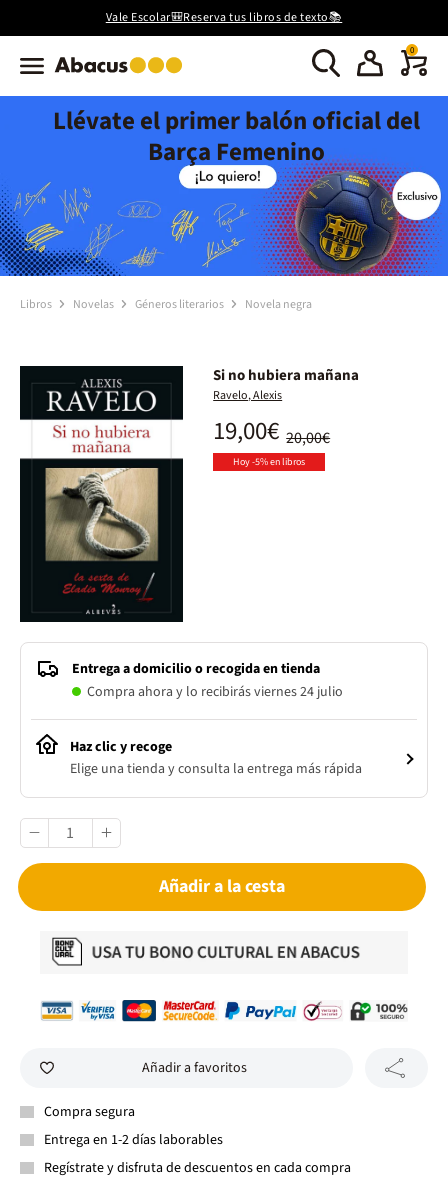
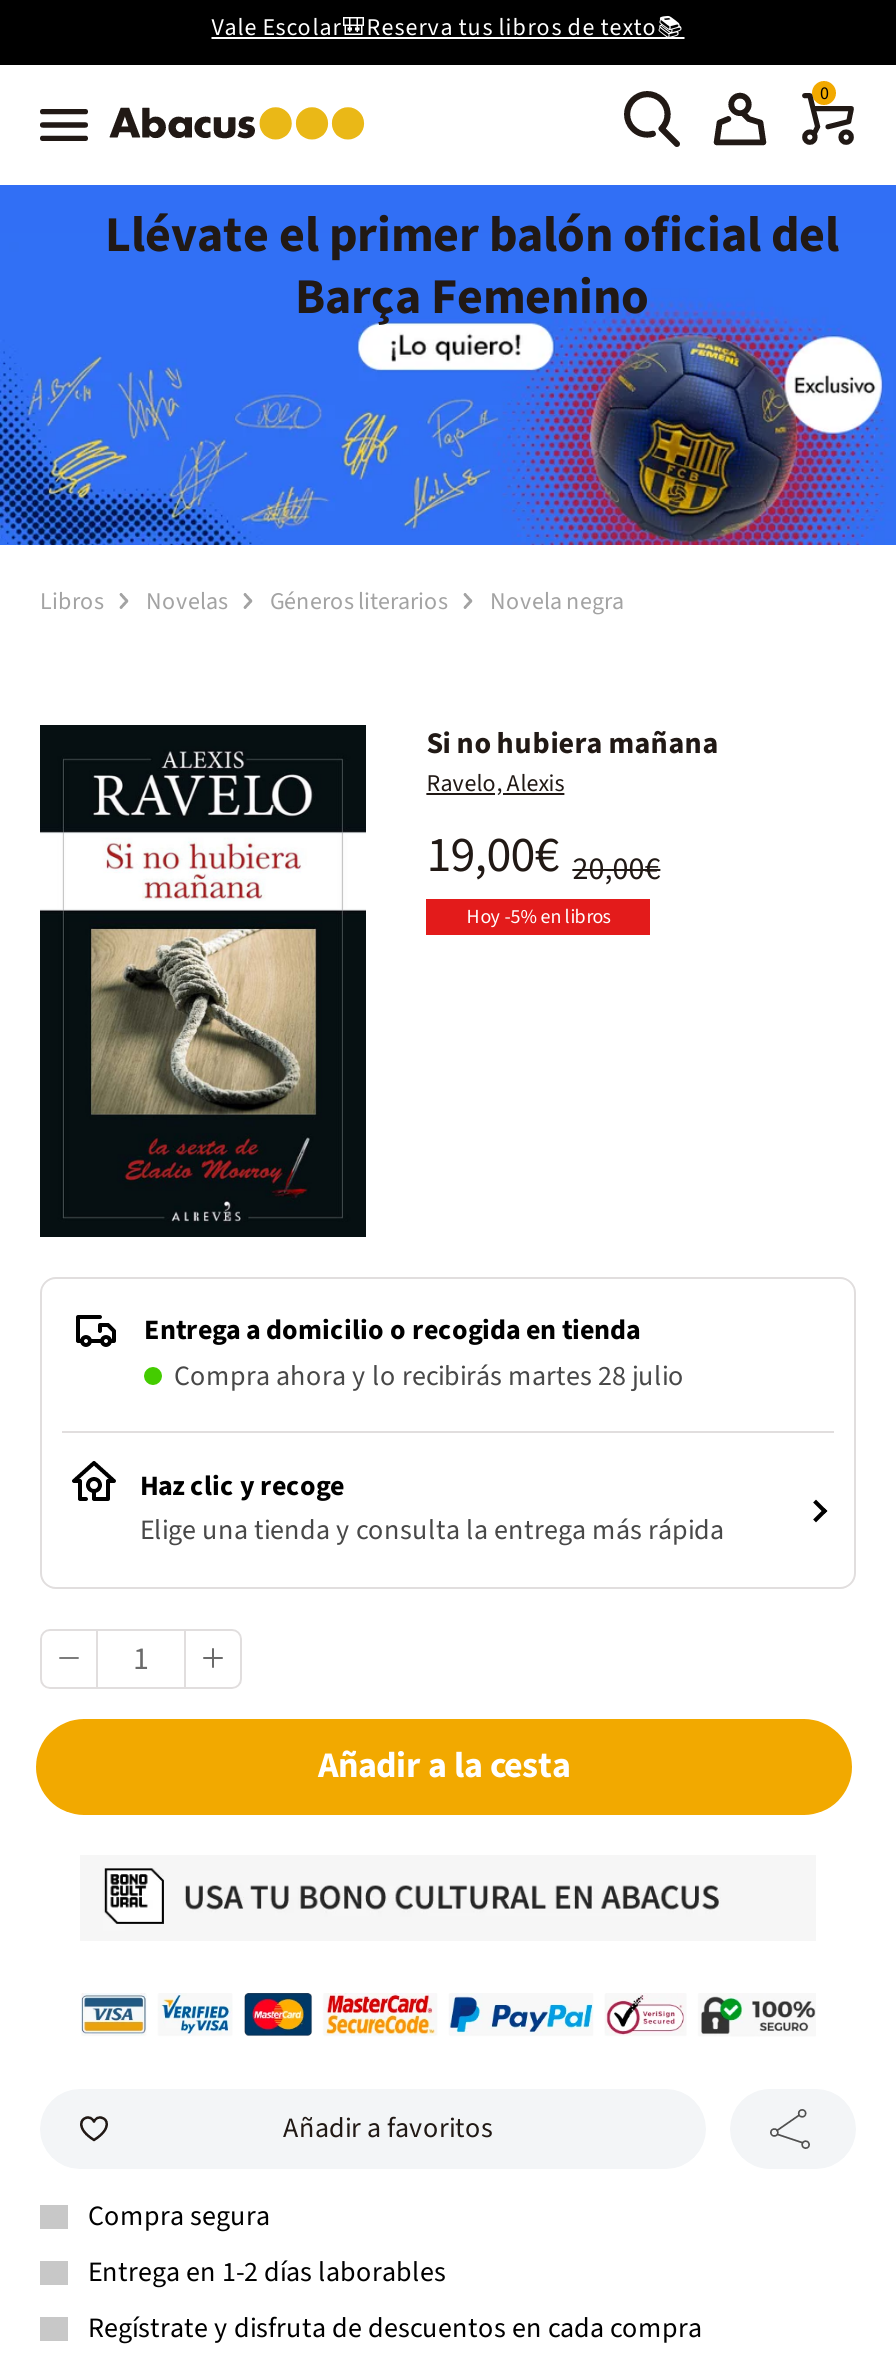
- Compra ahora y lo recibirás viernes 24 julio
+ Compra ahora y lo recibirás martes 28 julio
